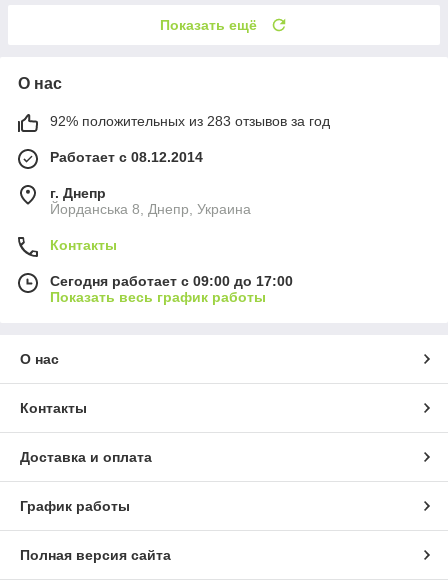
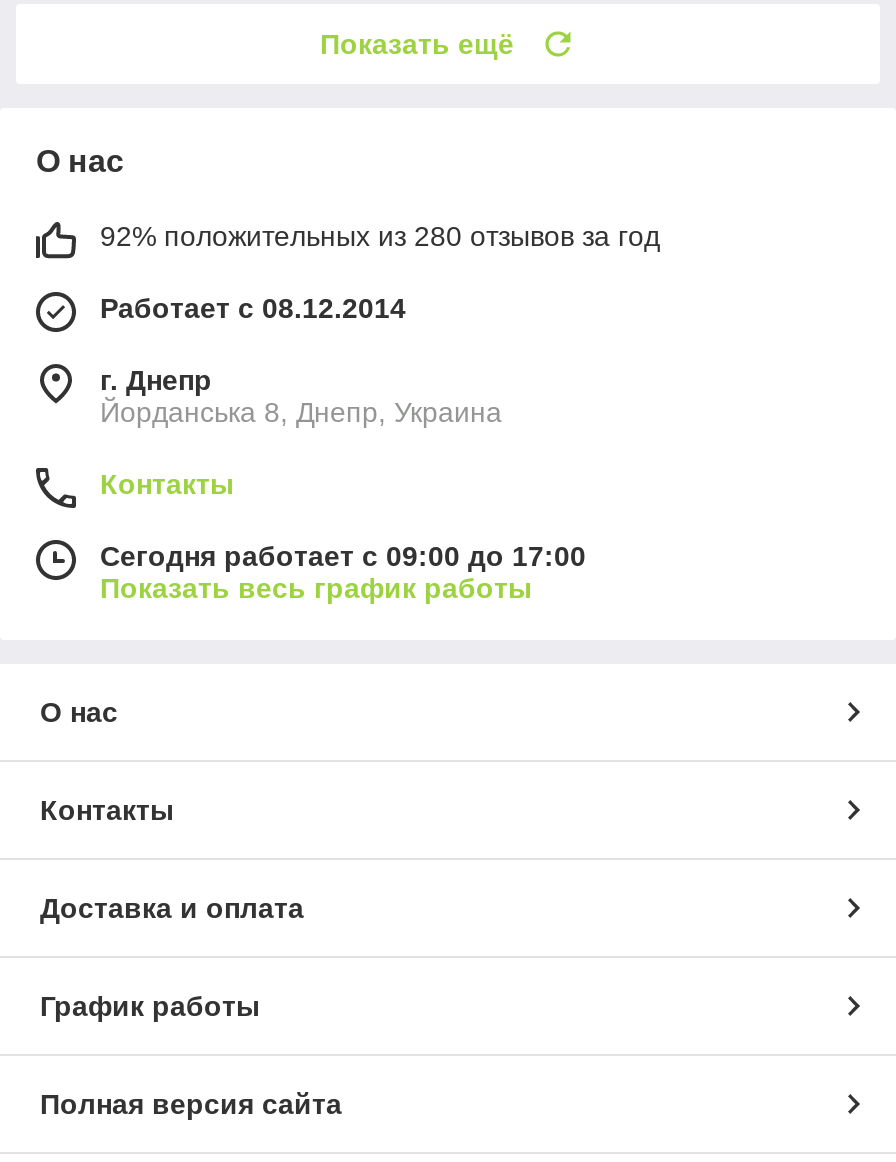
- 92% положительных из 283 отзывов за год
+ 92% положительных из 280 отзывов за год
